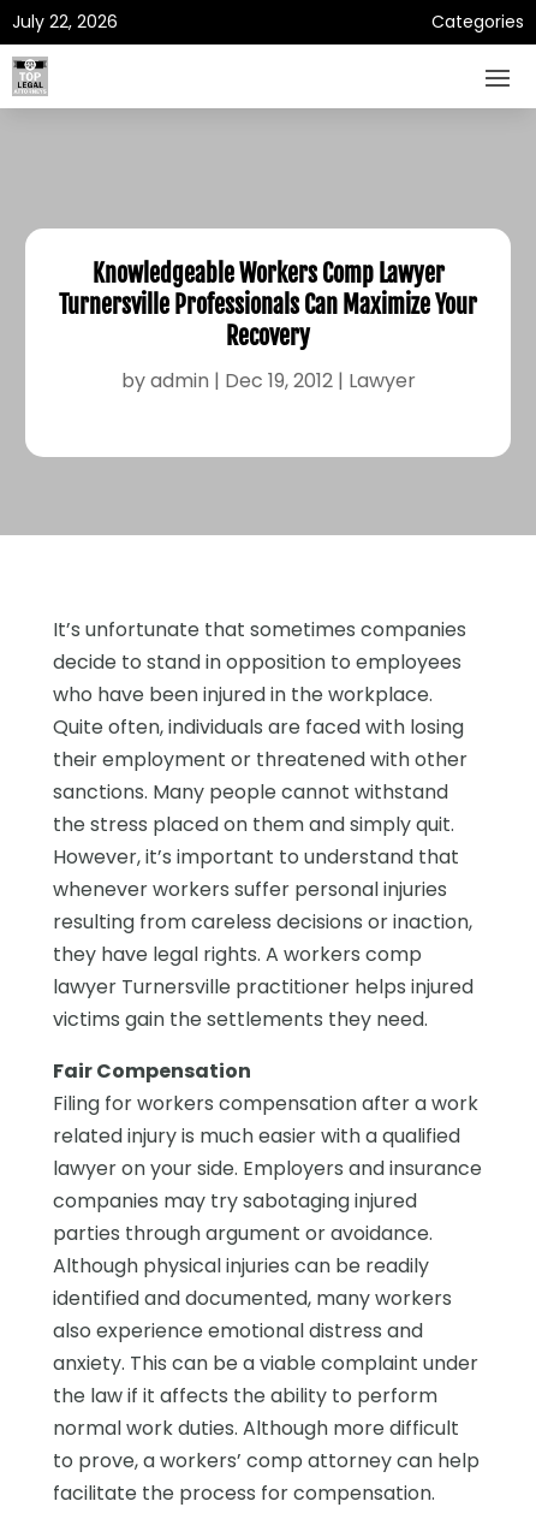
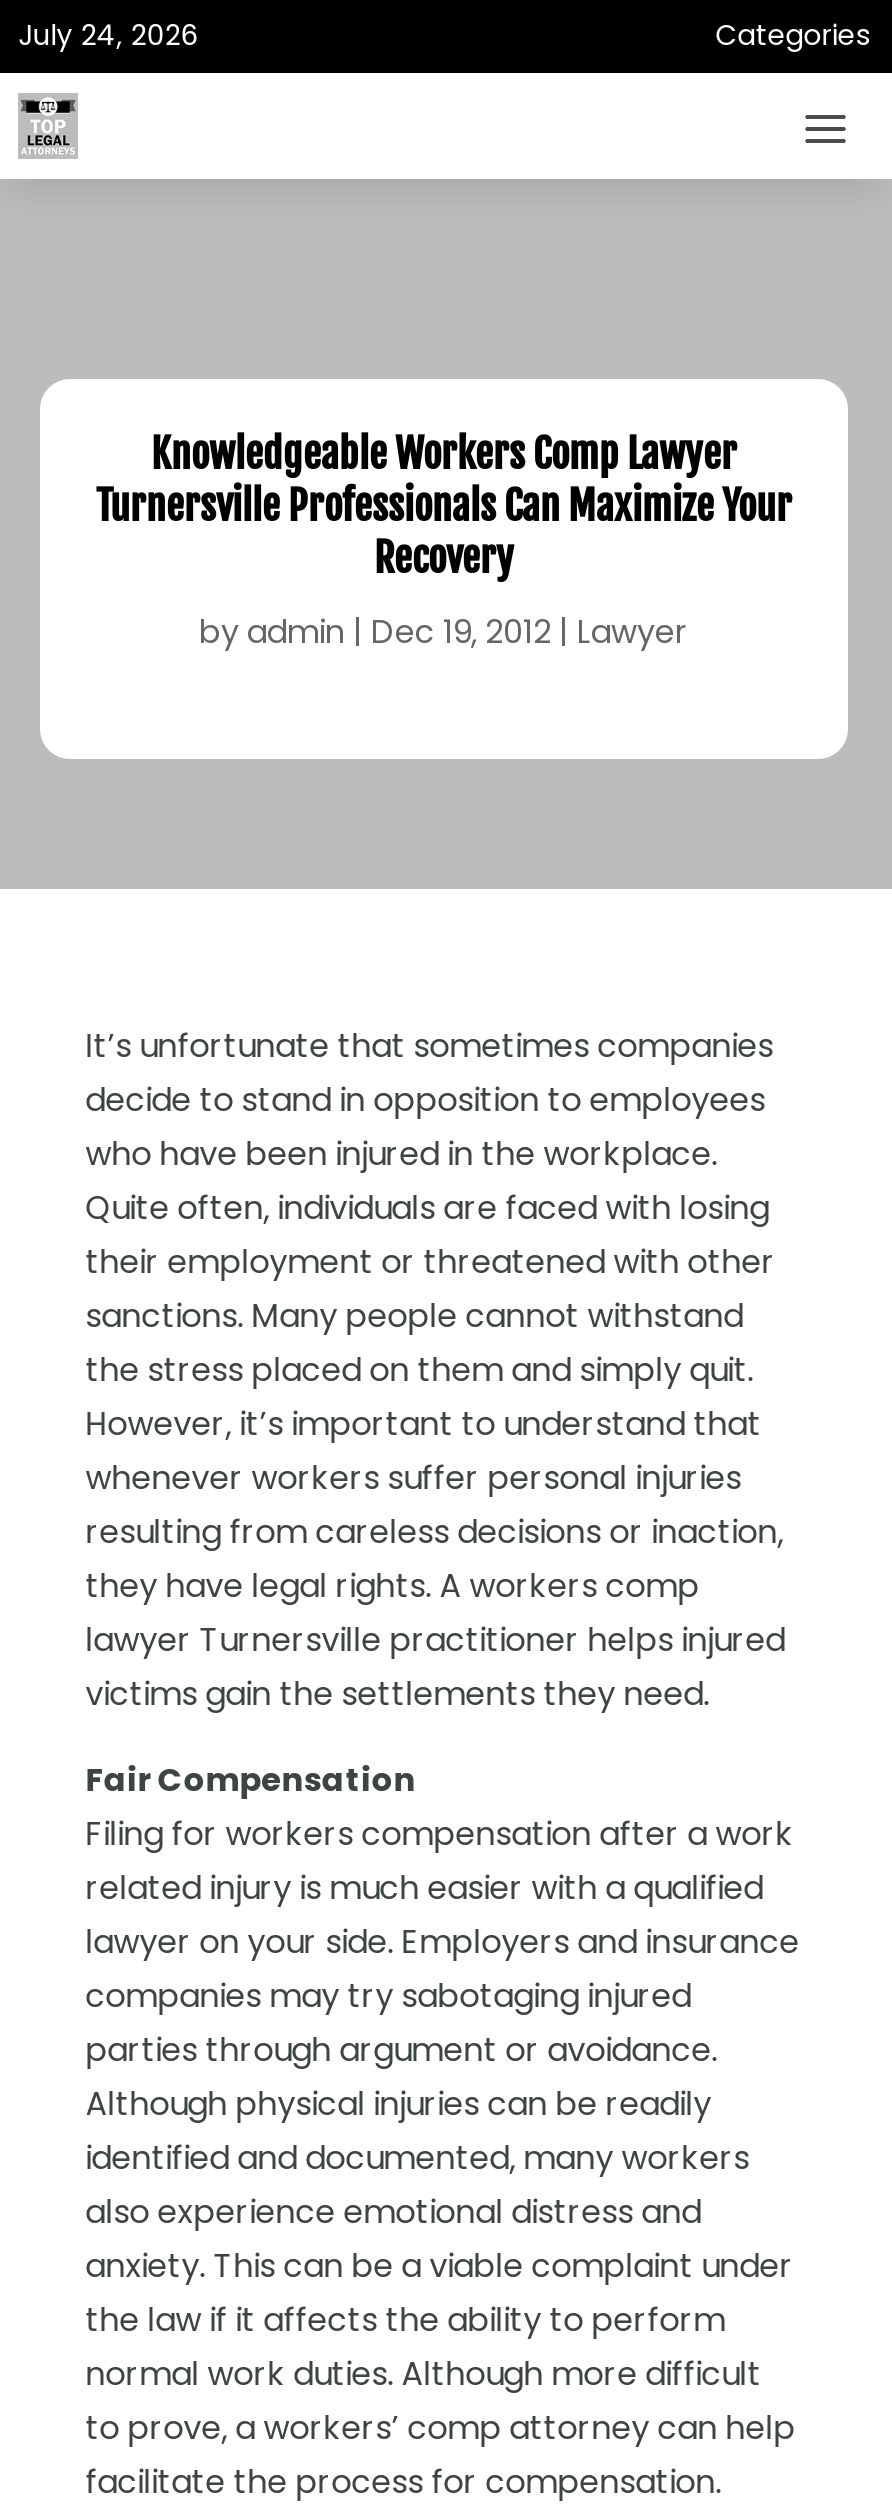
- July 22, 2026
+ July 24, 2026
